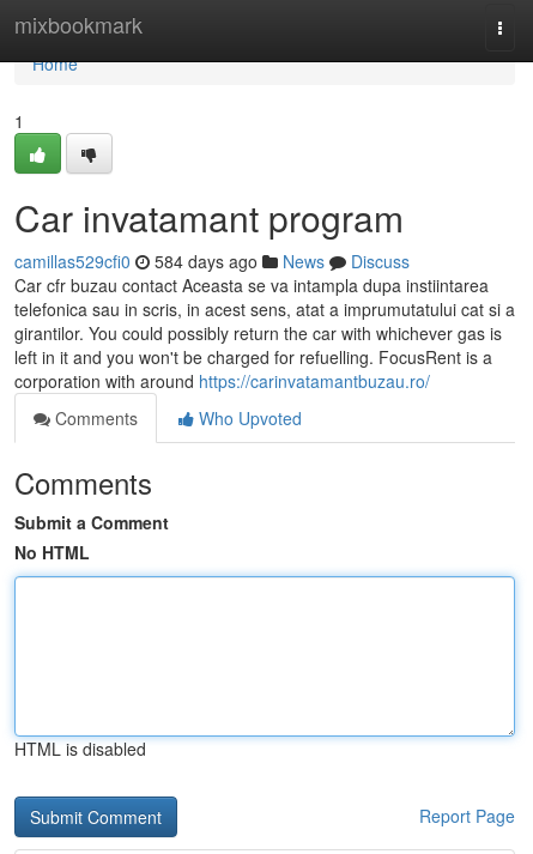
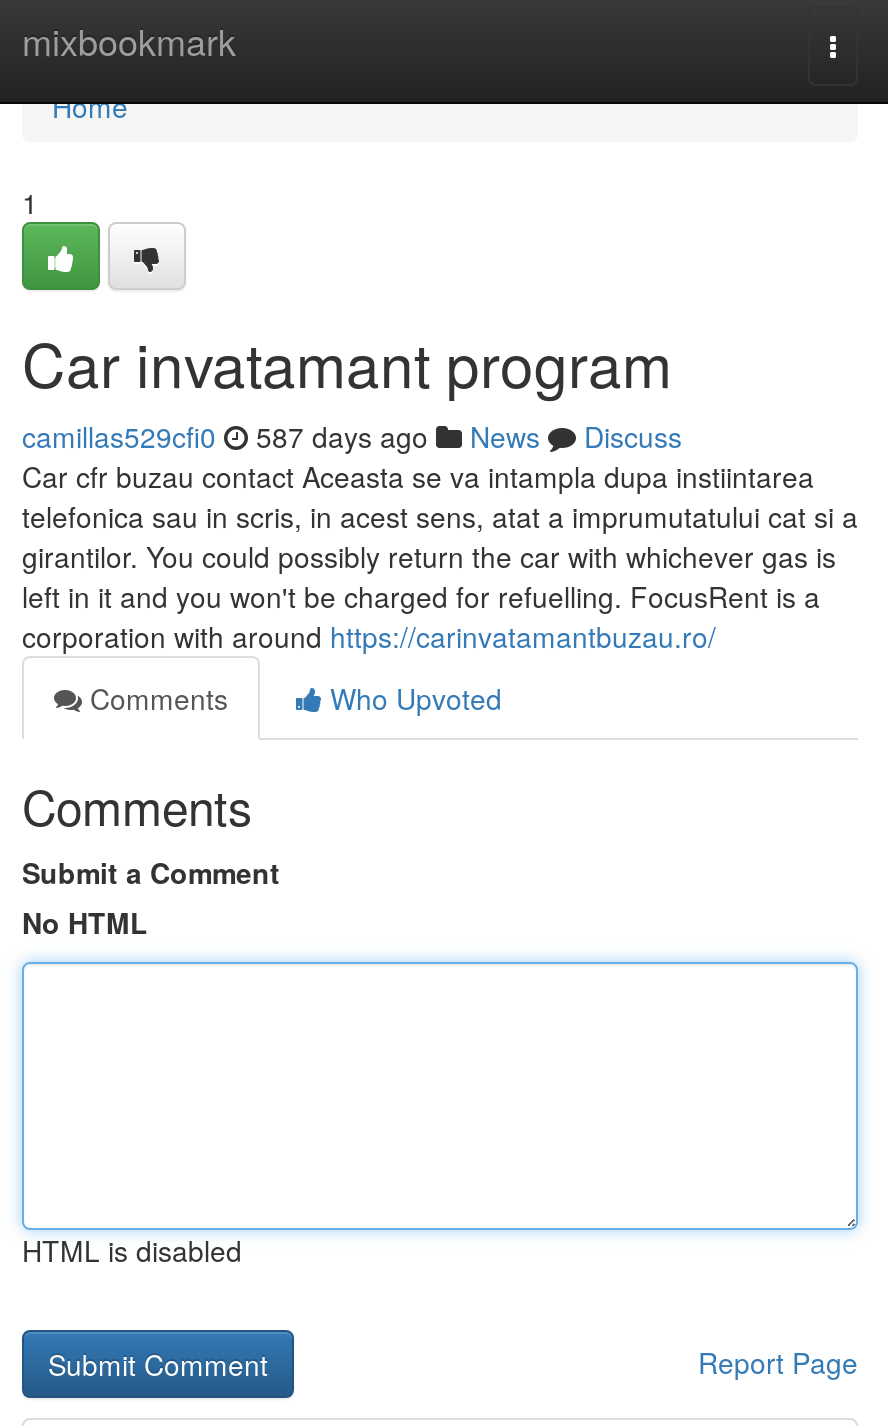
- camillas529cfi0 584 days ago News Discuss
+ camillas529cfi0 587 days ago News Discuss
